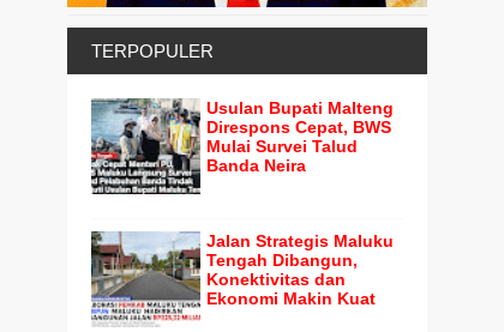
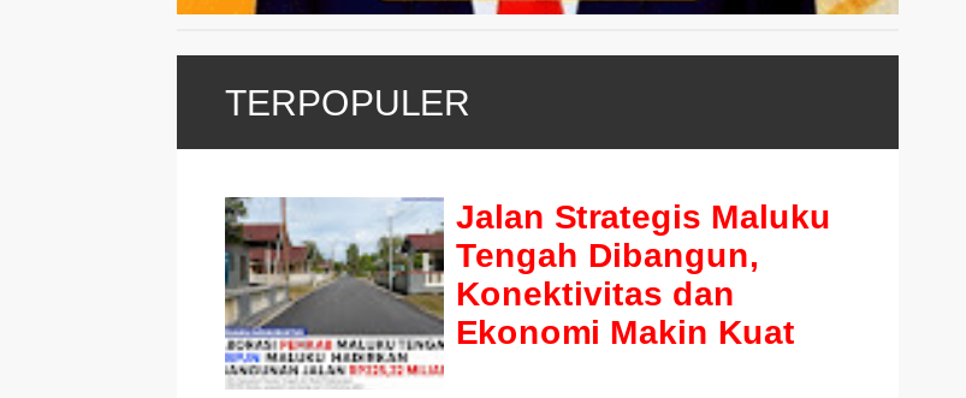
- [image]
- Usulan Bupati Malteng
- Direspons Cepat, BWS
- Mulai Survei Talud
- Banda Neira
